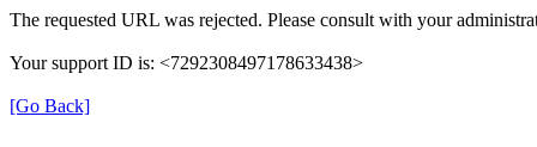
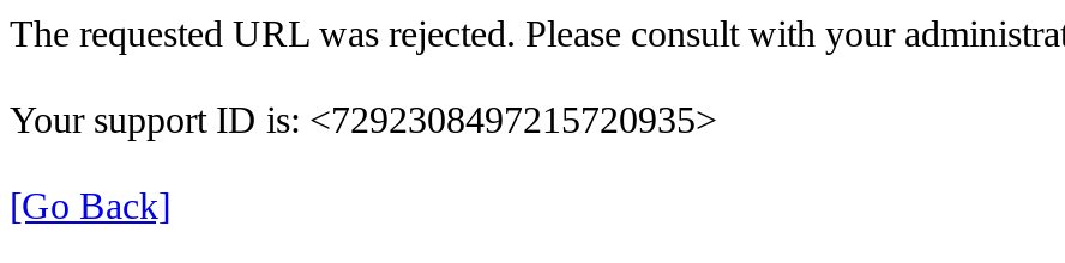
- Your support ID is: <7292308497178633438>
+ Your support ID is: <7292308497215720935>
